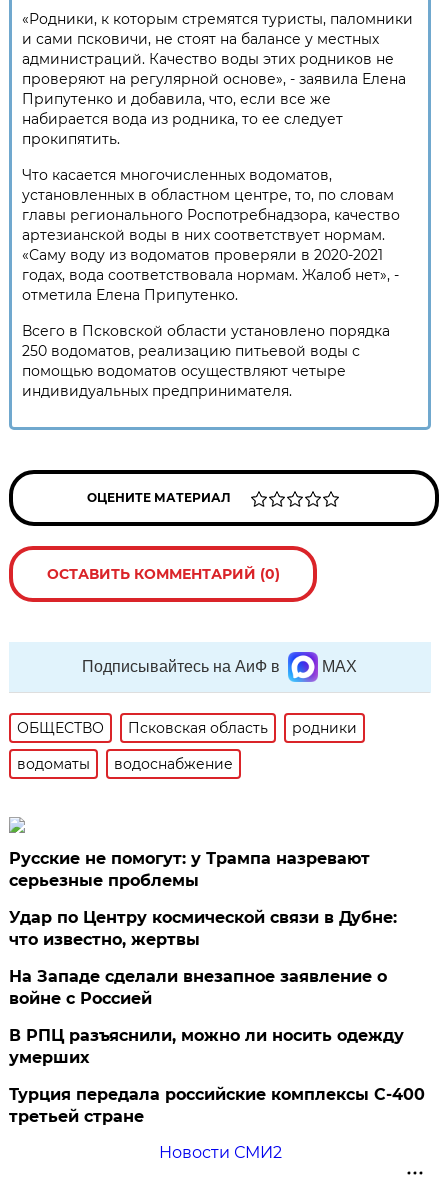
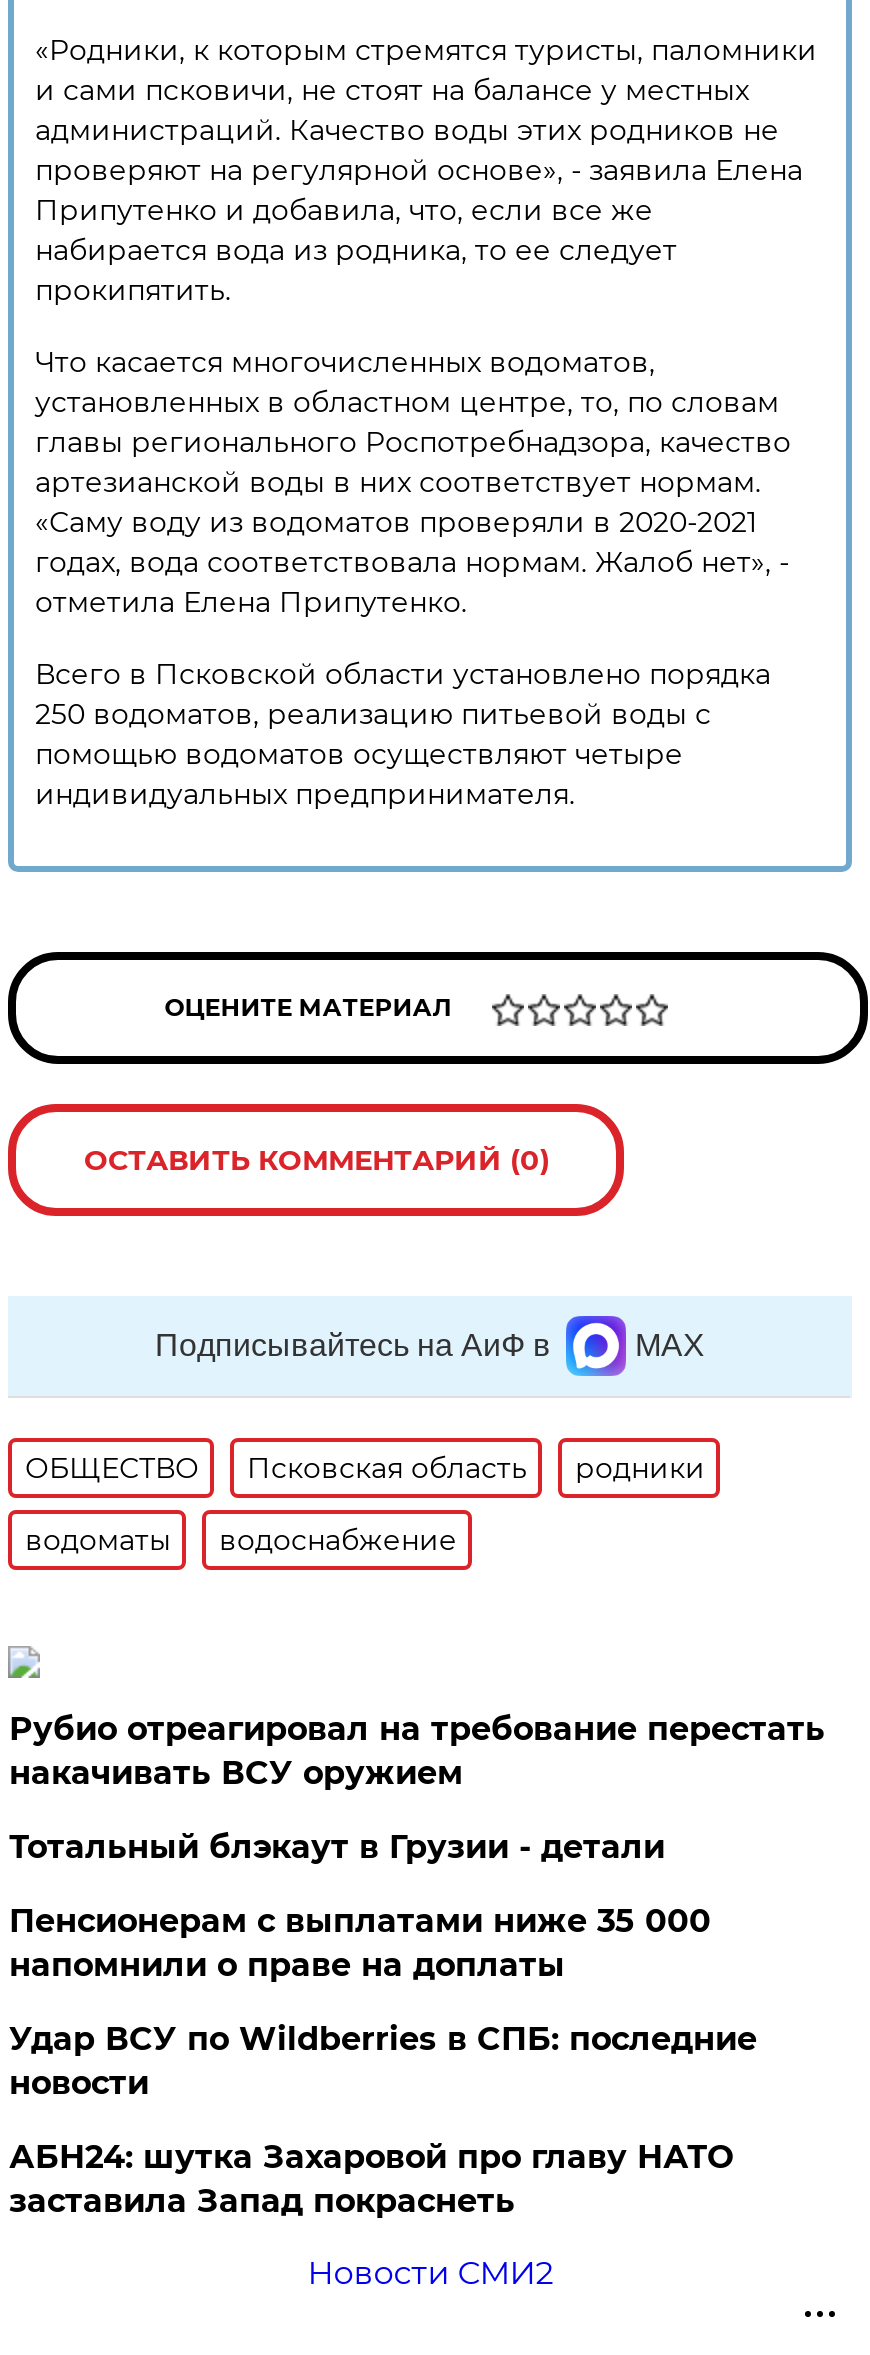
- Русские не помогут: у Трампа назревают
- серьезные проблемы
+ Рубио отреагировал на требование перестать
+ накачивать ВСУ оружием

- Удар по Центру космической связи в Дубне:
- что известно, жертвы
+ Тотальный блэкаут в Грузии - детали

- На Западе сделали внезапное заявление о
- войне с Россией
+ Пенсионерам с выплатами ниже 35 000
+ напомнили о праве на доплаты

- В РПЦ разъяснили, можно ли носить одежду
- умерших
+ Удар ВСУ по Wildberries в СПБ: последние
+ новости

- Турция передала российские комплексы С-400
- третьей стране
+ АБН24: шутка Захаровой про главу НАТО
+ заставила Запад покраснеть
